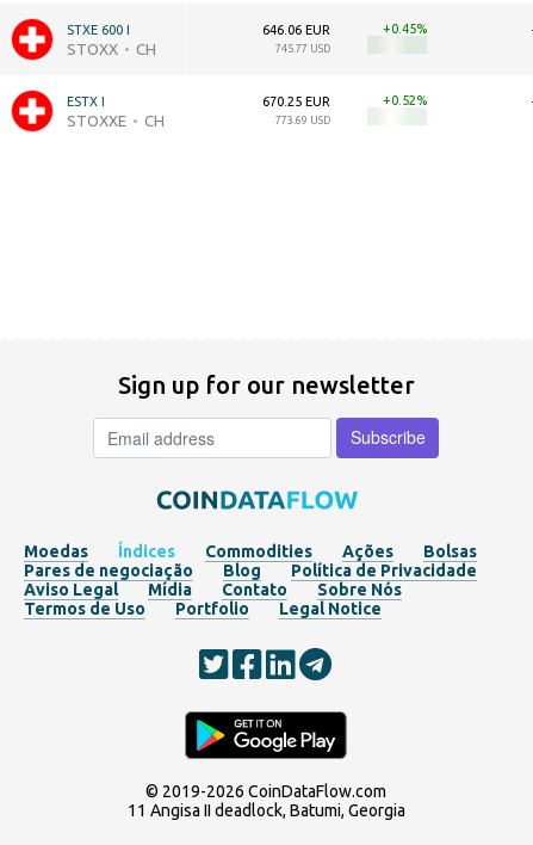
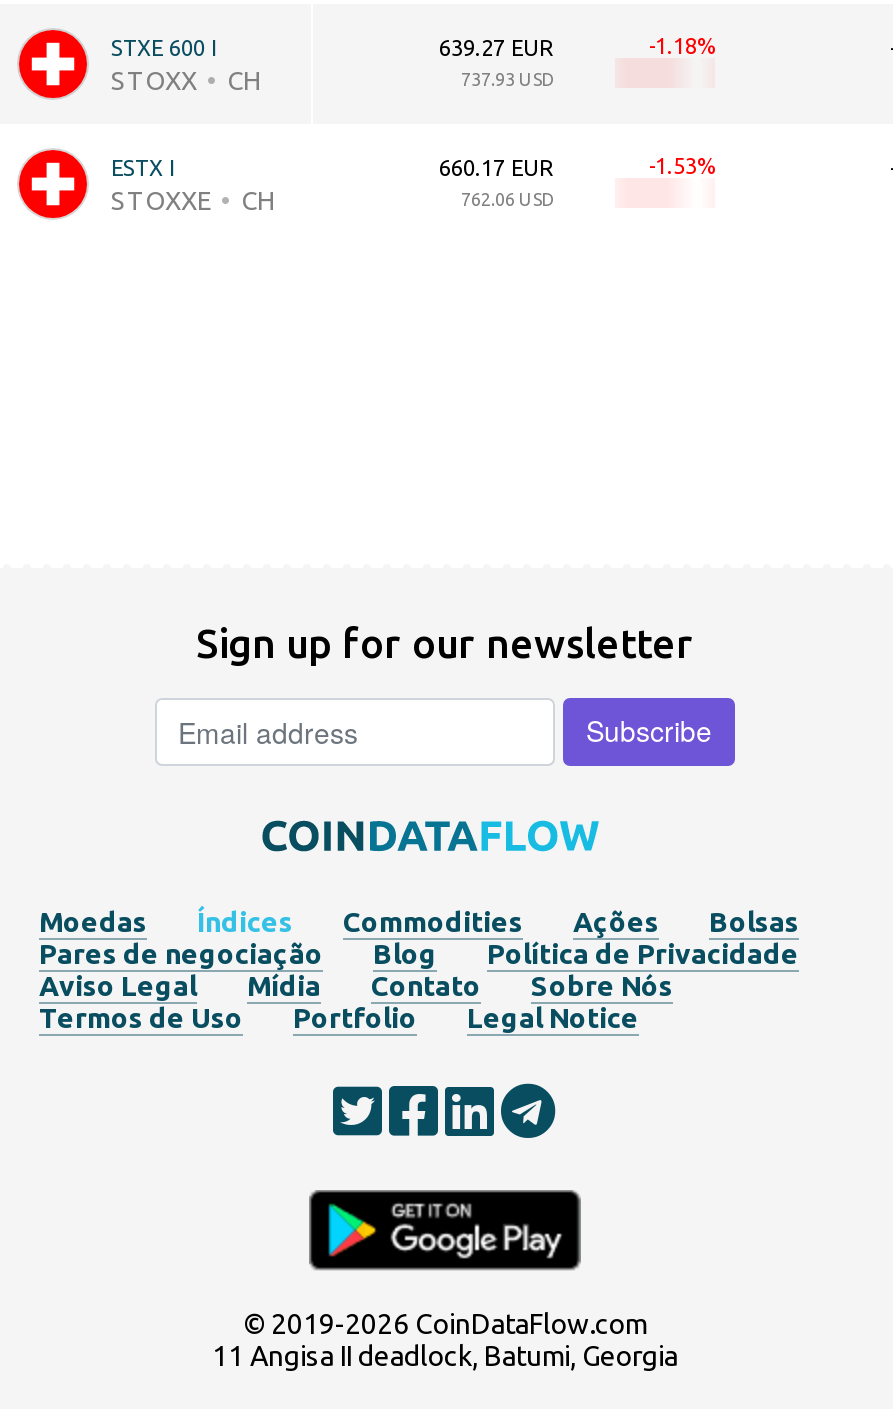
- 646.06 EUR
+ 639.27 EUR

- +0.45
+ -1.18

- 745.77 USD
+ 737.93 USD

- 670.25 EUR
+ 660.17 EUR

- +0.52
+ -1.53

- 773.69 USD
+ 762.06 USD
